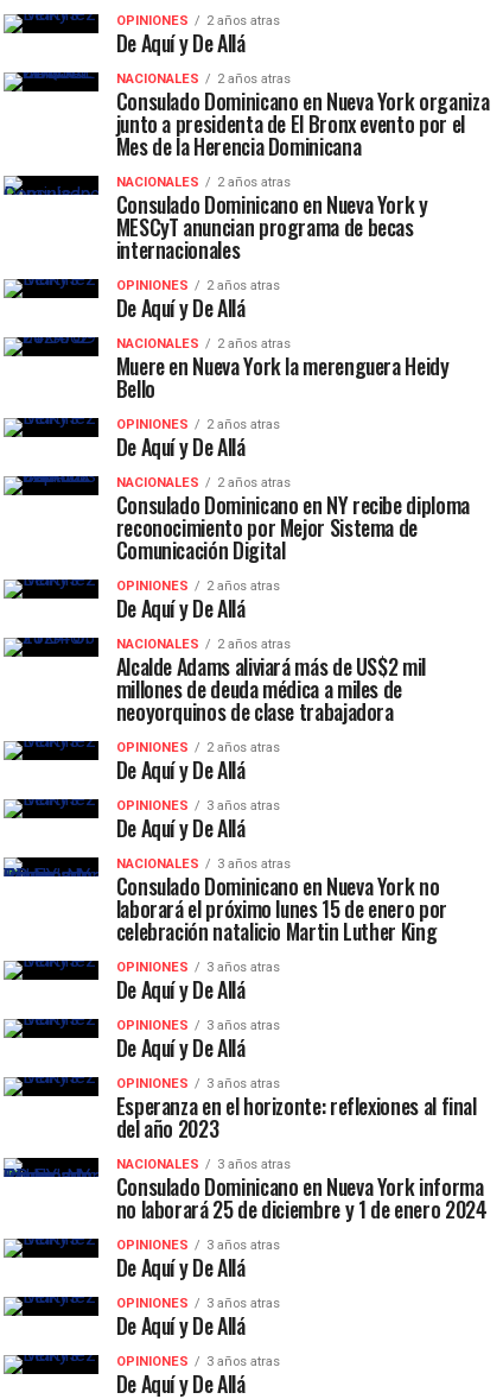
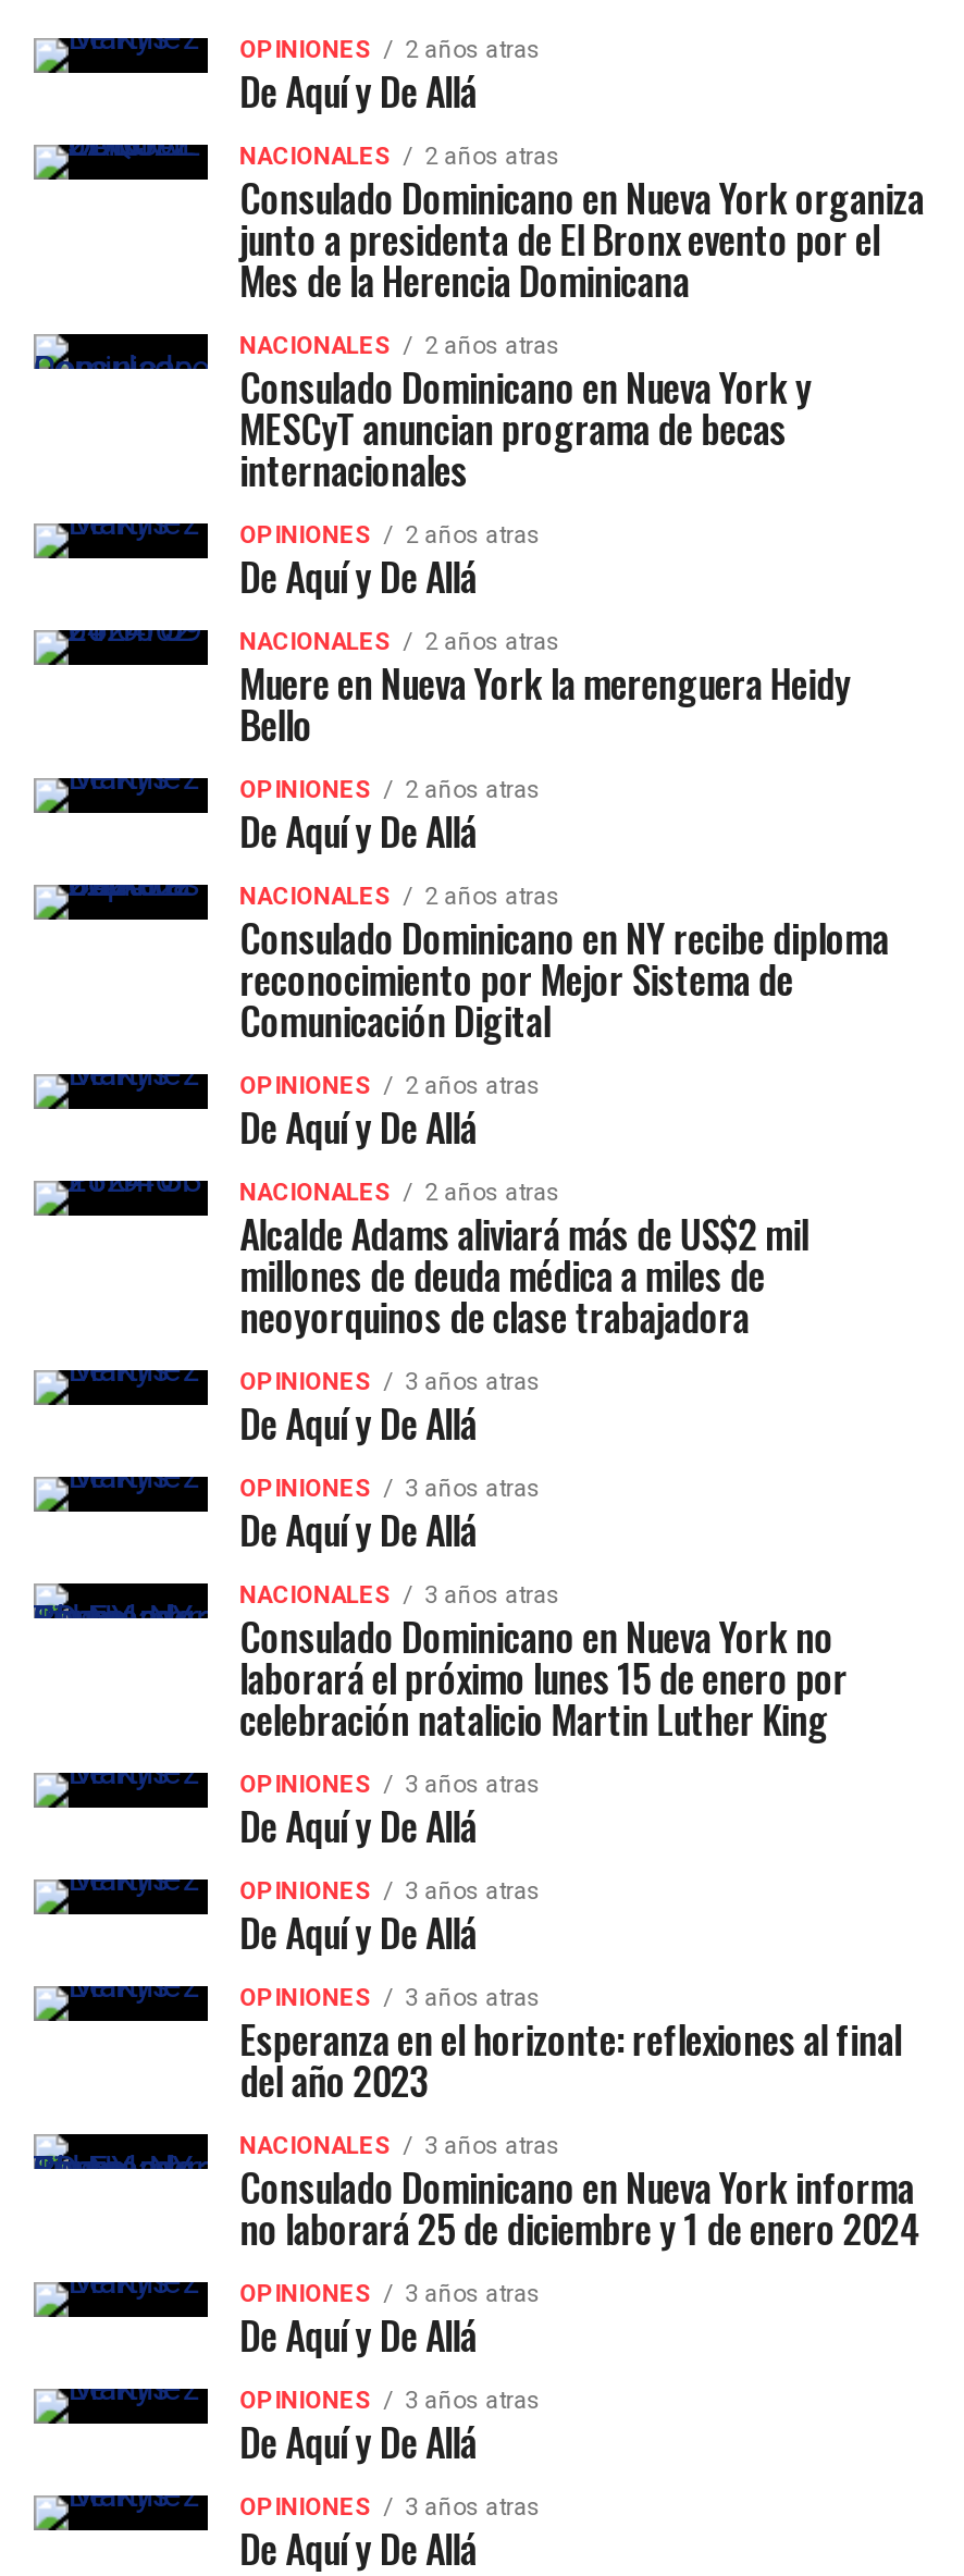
- OPINIONES 2 años atras
+ OPINIONES 3 años atras
